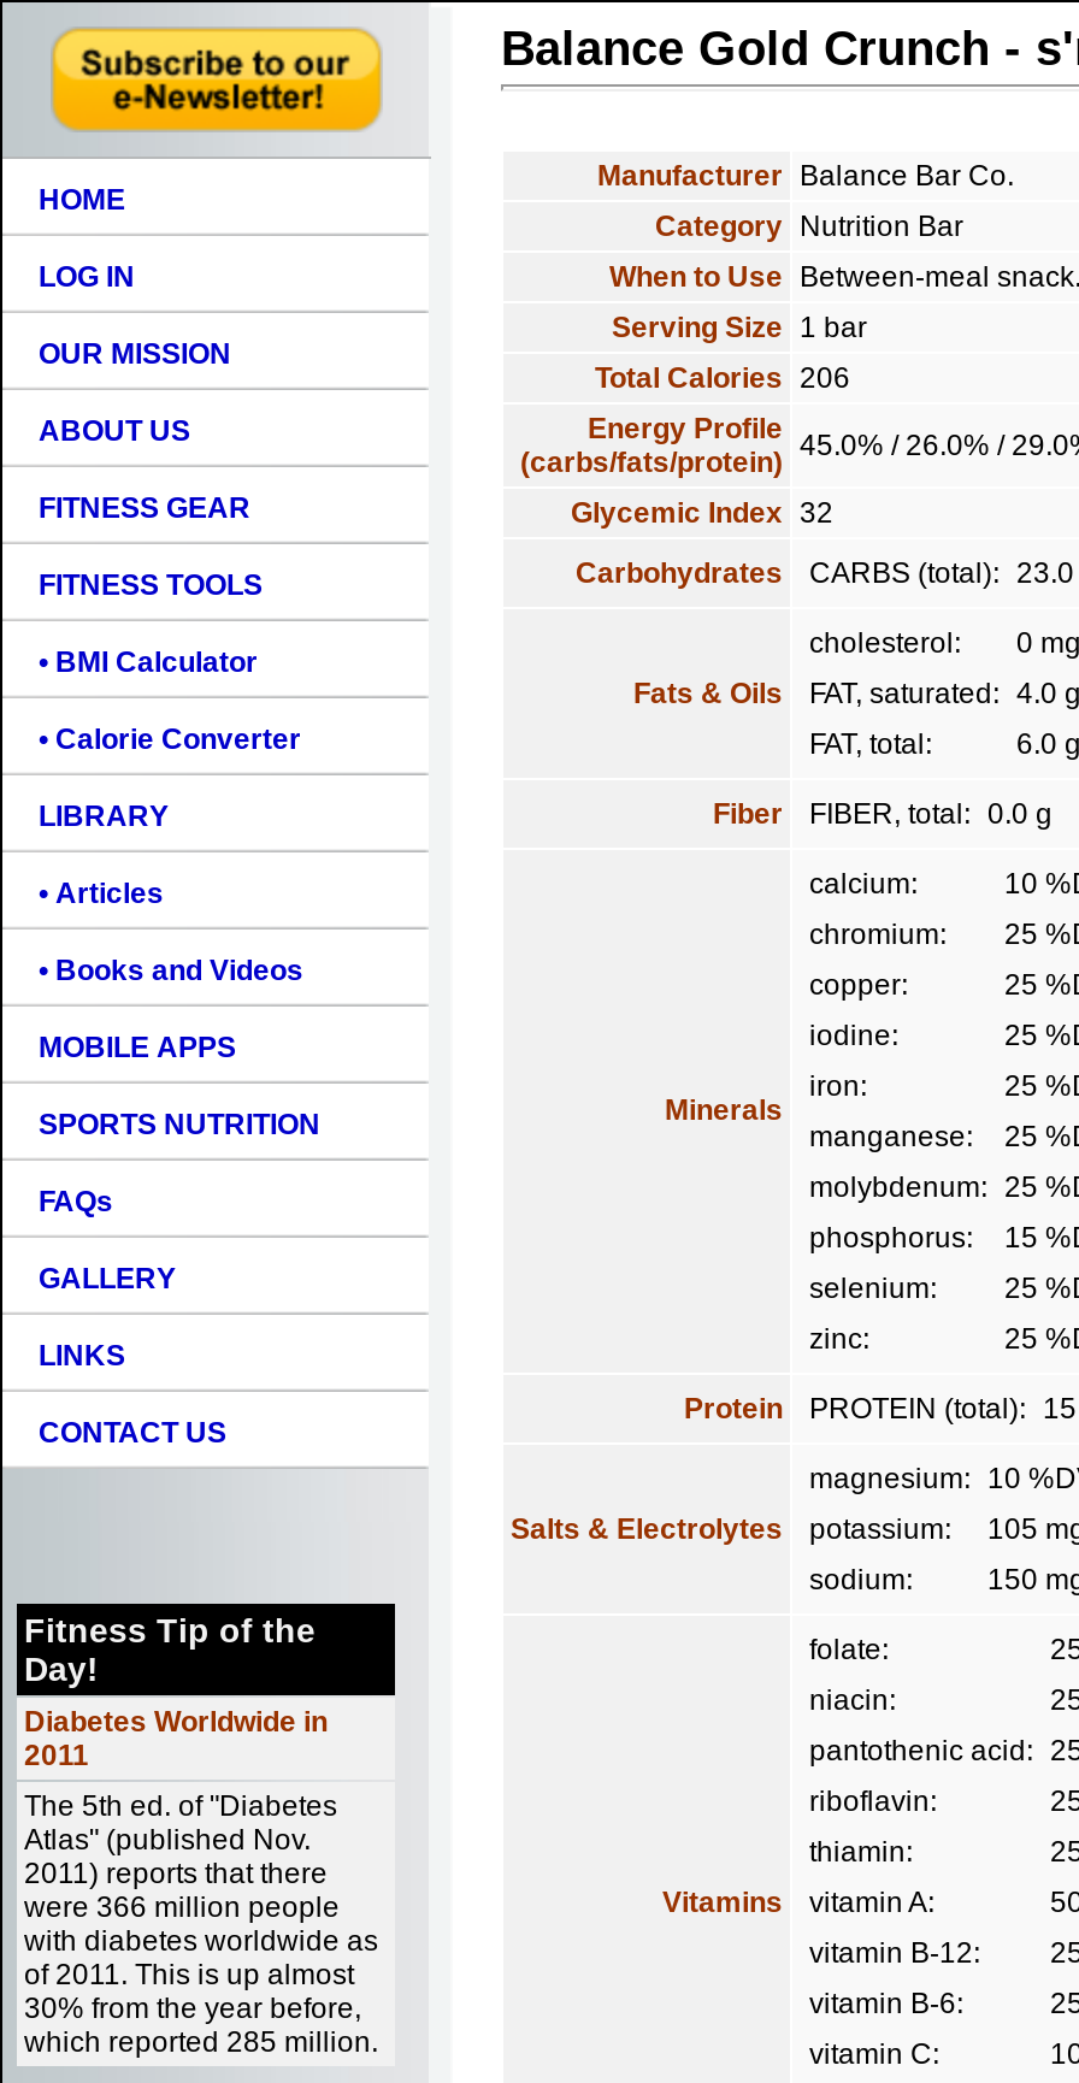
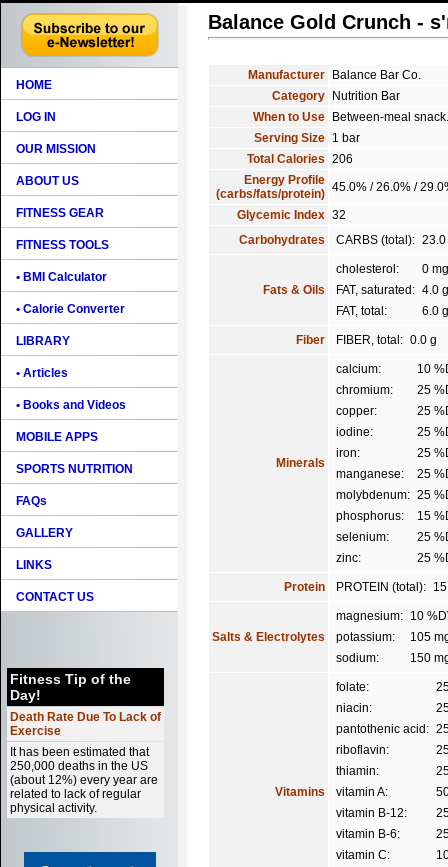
- Diabetes Worldwide in
- 2011
+ Death Rate Due To Lack of
+ Exercise

- The 5th ed. of "Diabetes
- Atlas" (published Nov.
- 2011) reports that there
- were 366 million people
- with diabetes worldwide as
- of 2011. This is up almost
- 30% from the year before,
- which reported 285 million.
+ It has been estimated that
+ 250,000 deaths in the US
+ (about 12%) every year are
+ related to lack of regular
+ physical activity.
